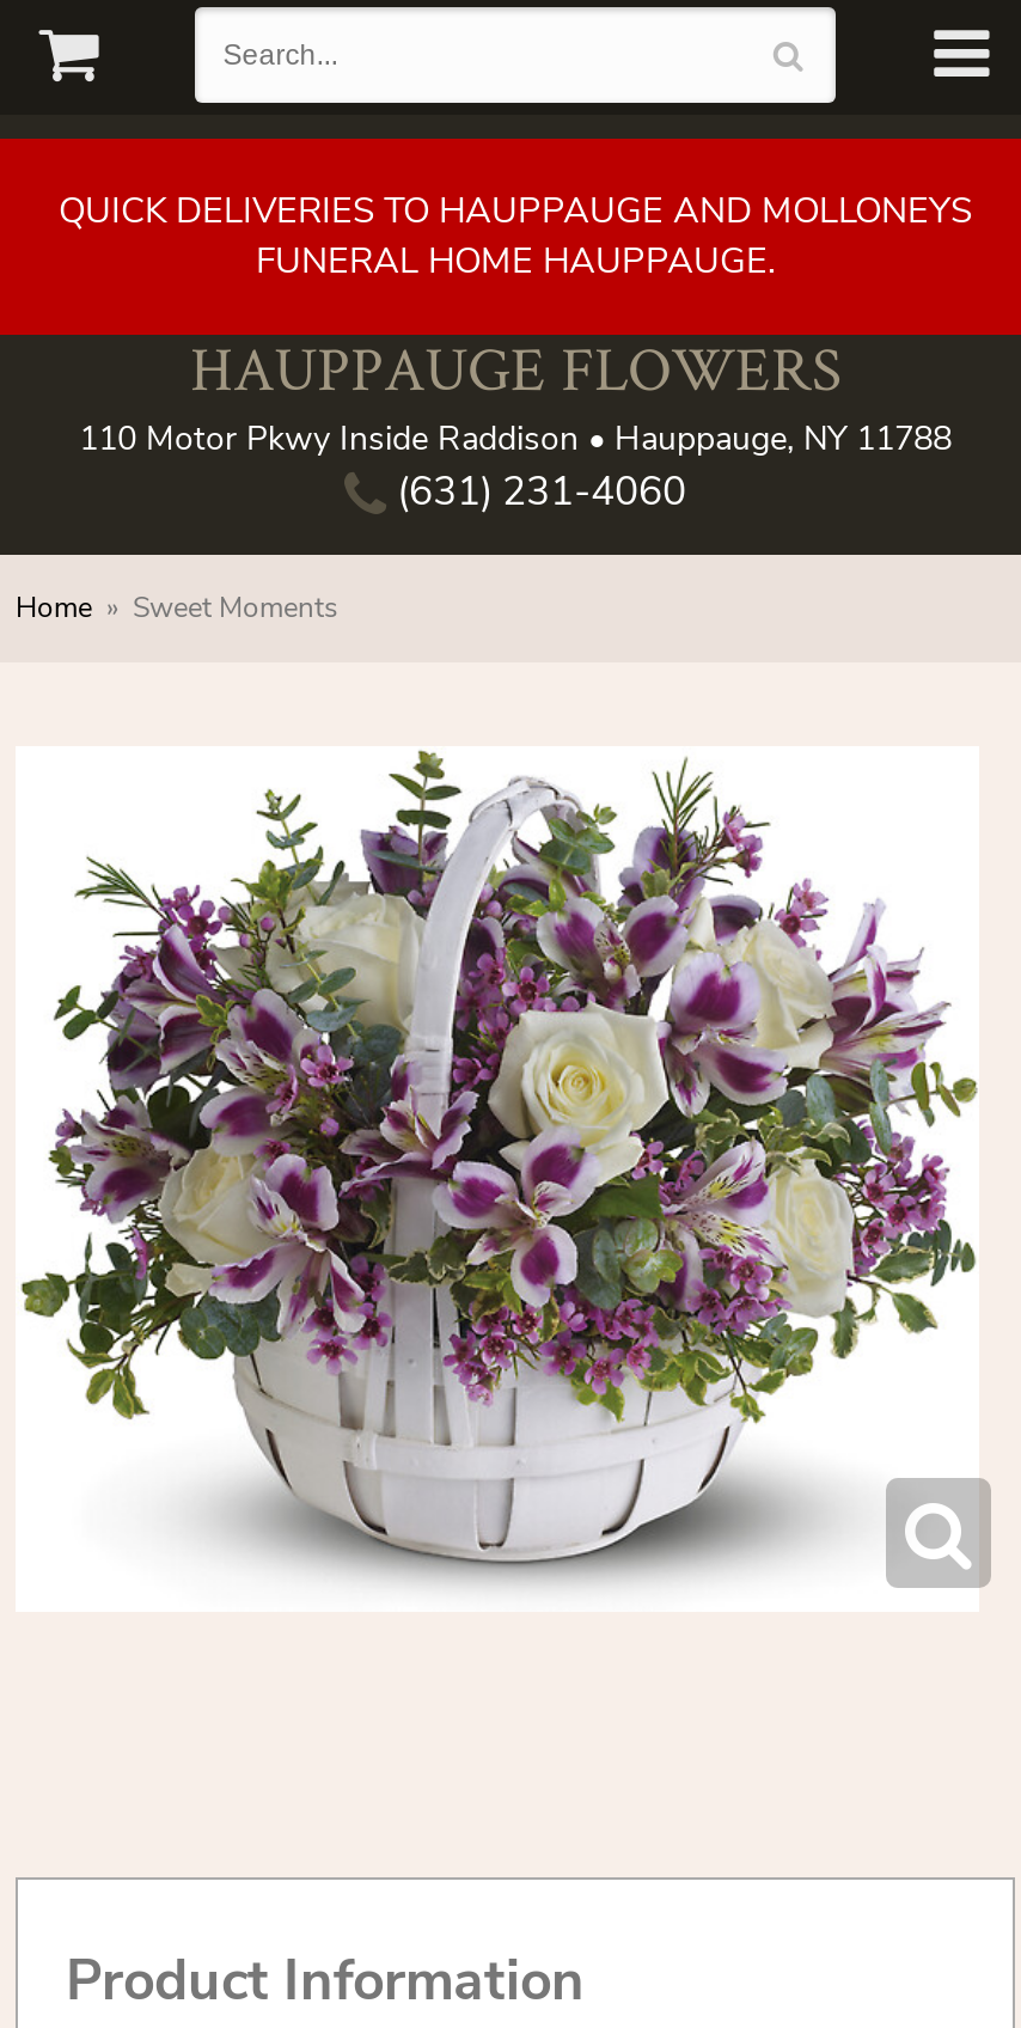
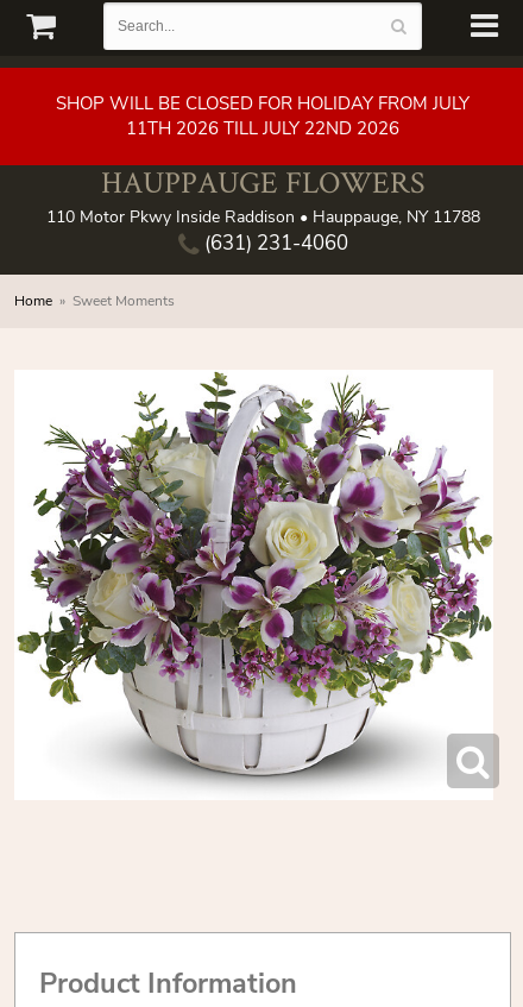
- QUICK DELIVERIES TO HAUPPAUGE AND MOLLONEYS
- FUNERAL HOME HAUPPAUGE.
+ SHOP WILL BE CLOSED FOR HOLIDAY FROM JULY
+ 11TH 2026 TILL JULY 22ND 2026
